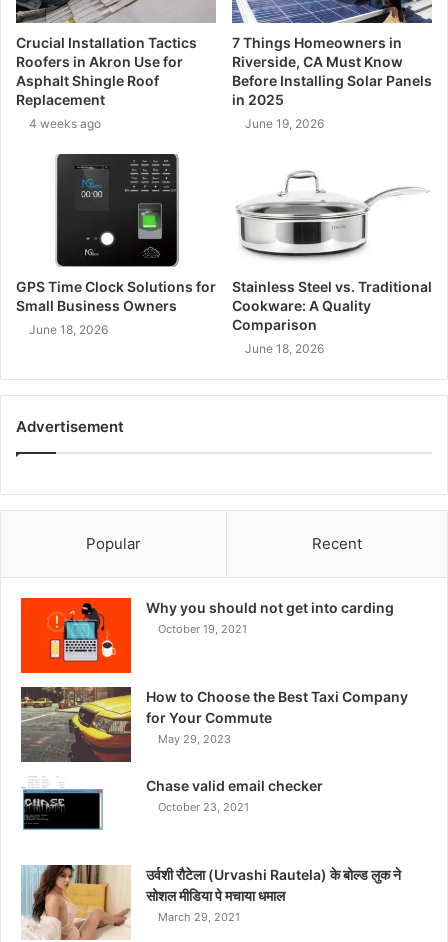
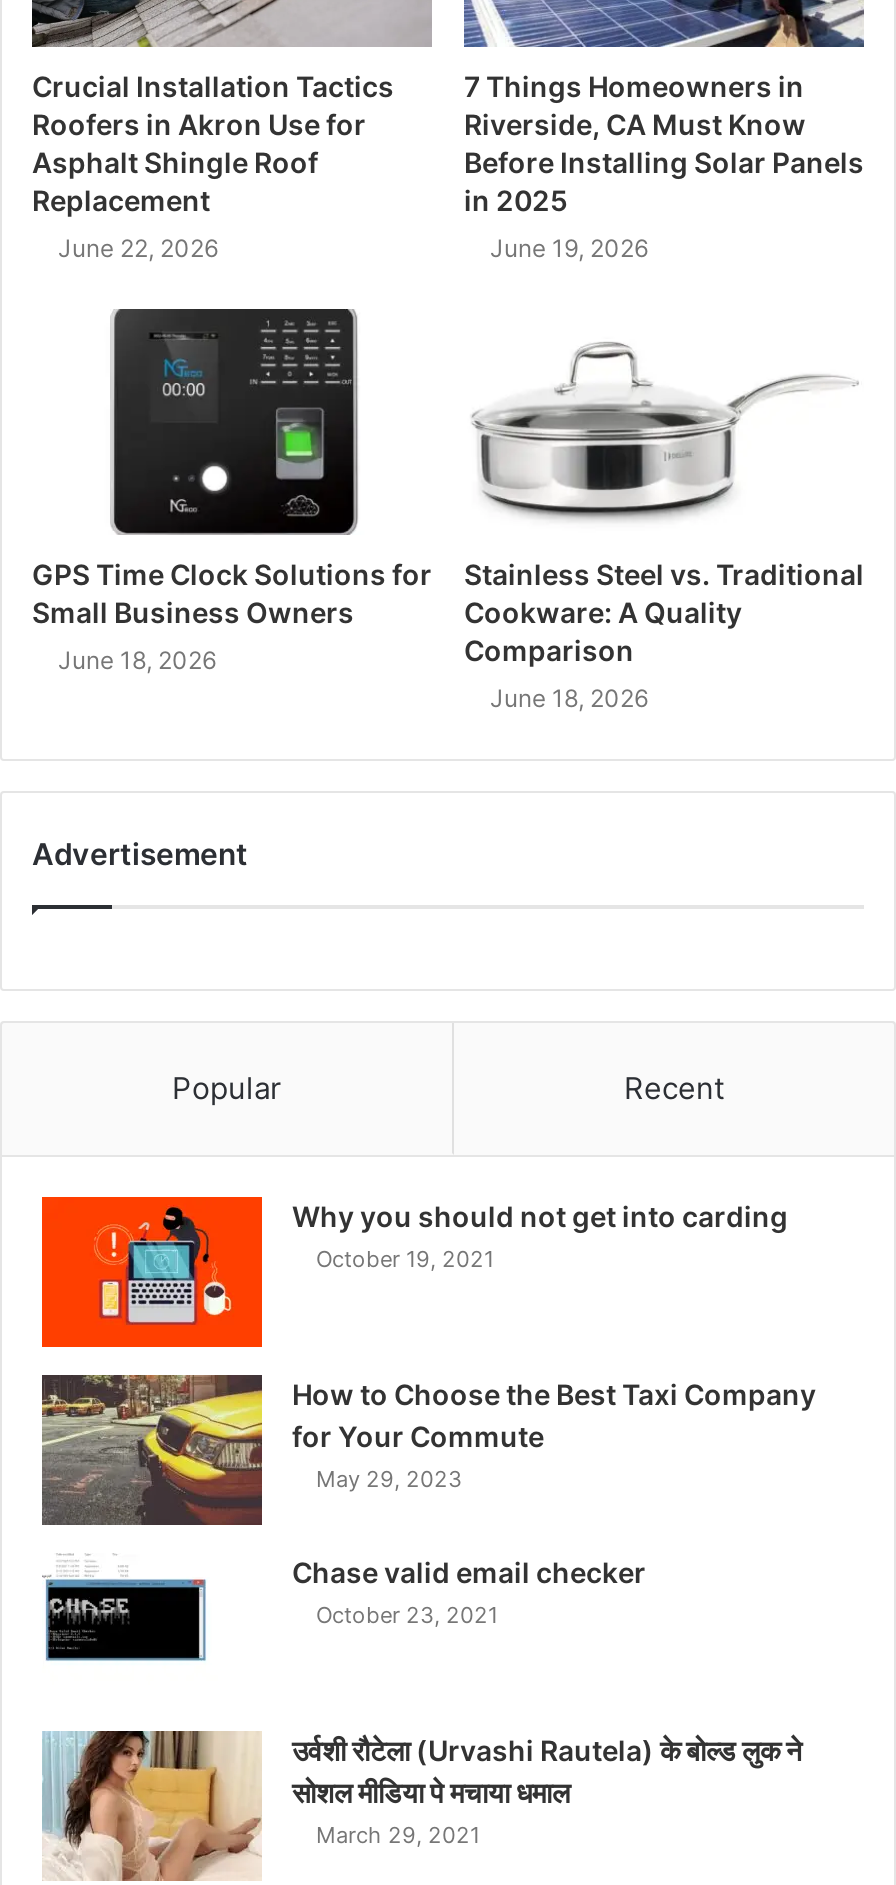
- 4 weeks ago
+ June 22, 2026
